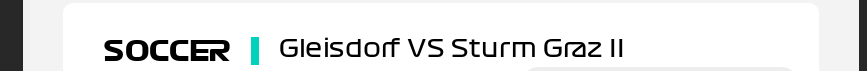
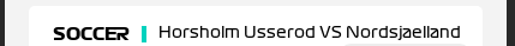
- Gleisdorf VS Sturm Graz II
+ Horsholm Usserod VS Nordsjaelland
